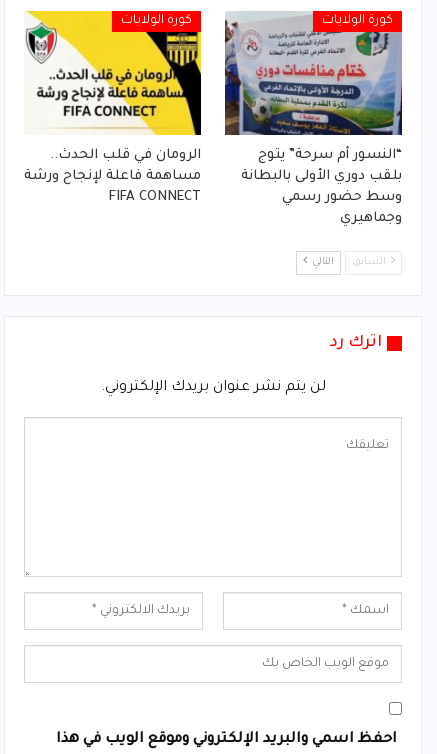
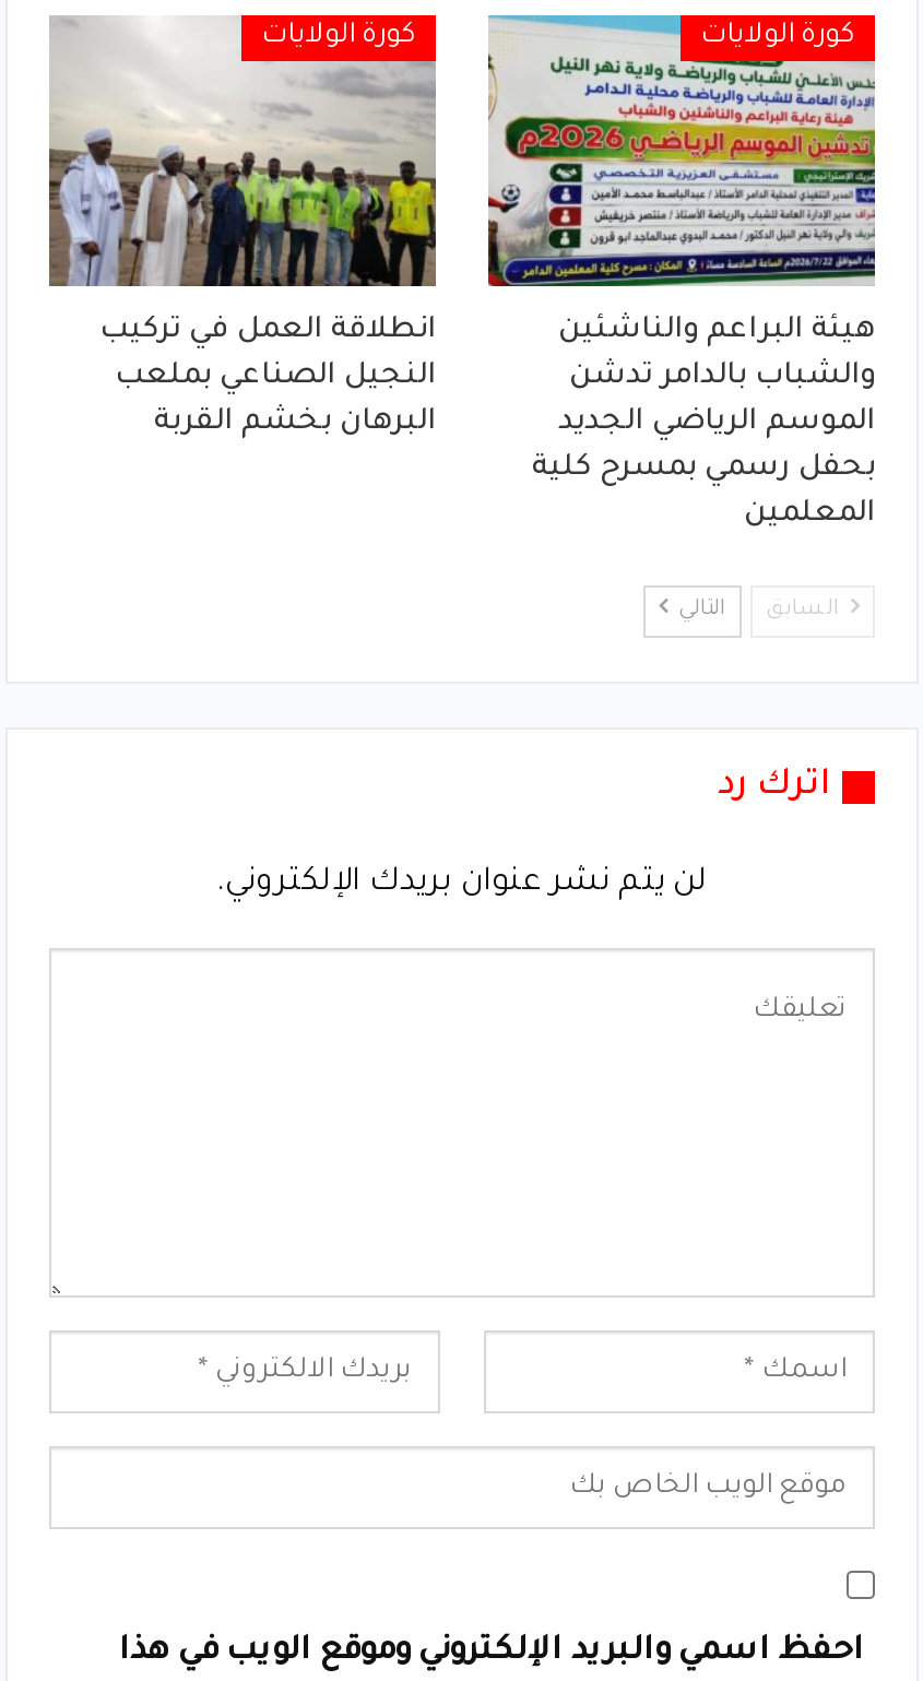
- [image]
- الرومان في قلب الحدث..
- مساهمة فاعلة لإنجاح ورشة
- FIFA CONNECT
+ [image]
+ انطلاقة العمل في تركيب
+ النجيل الصناعي بملعب
+ البرهان بخشم القربة

- [image]
- “النسور أم سرحة” يتوج
- بلقب دوري الأولى بالبطانة
- وسط حضور رسمي
- وجماهيري
+ [image]
+ هيئة البراعم والناشئين
+ والشباب بالدامر تدشن
+ الموسم الرياضي الجديد
+ بحفل رسمي بمسرح كلية
+ المعلمين
